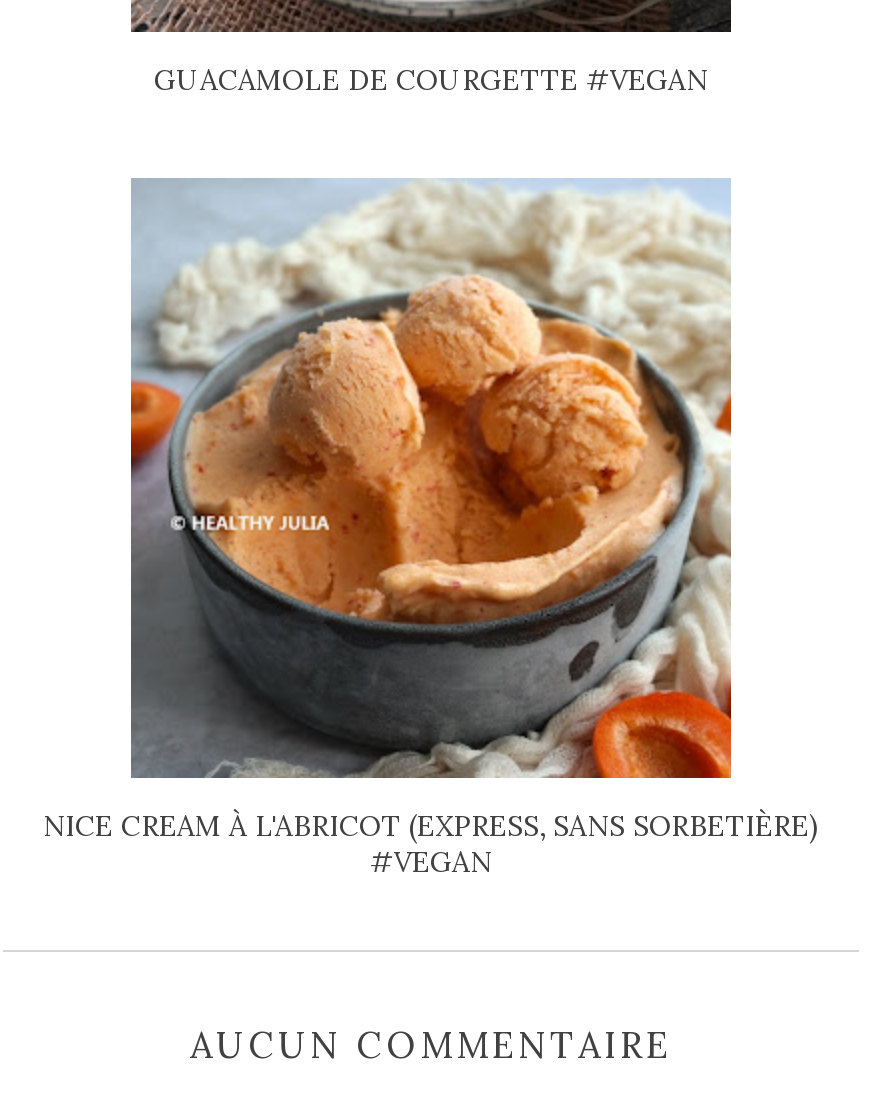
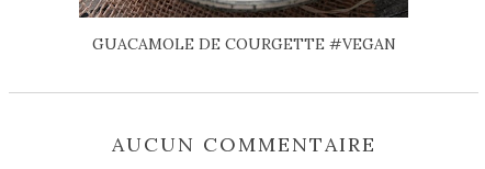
- [image]
- NICE CREAM À L'ABRICOT (EXPRESS, SANS SORBETIÈRE)
- #VEGAN
